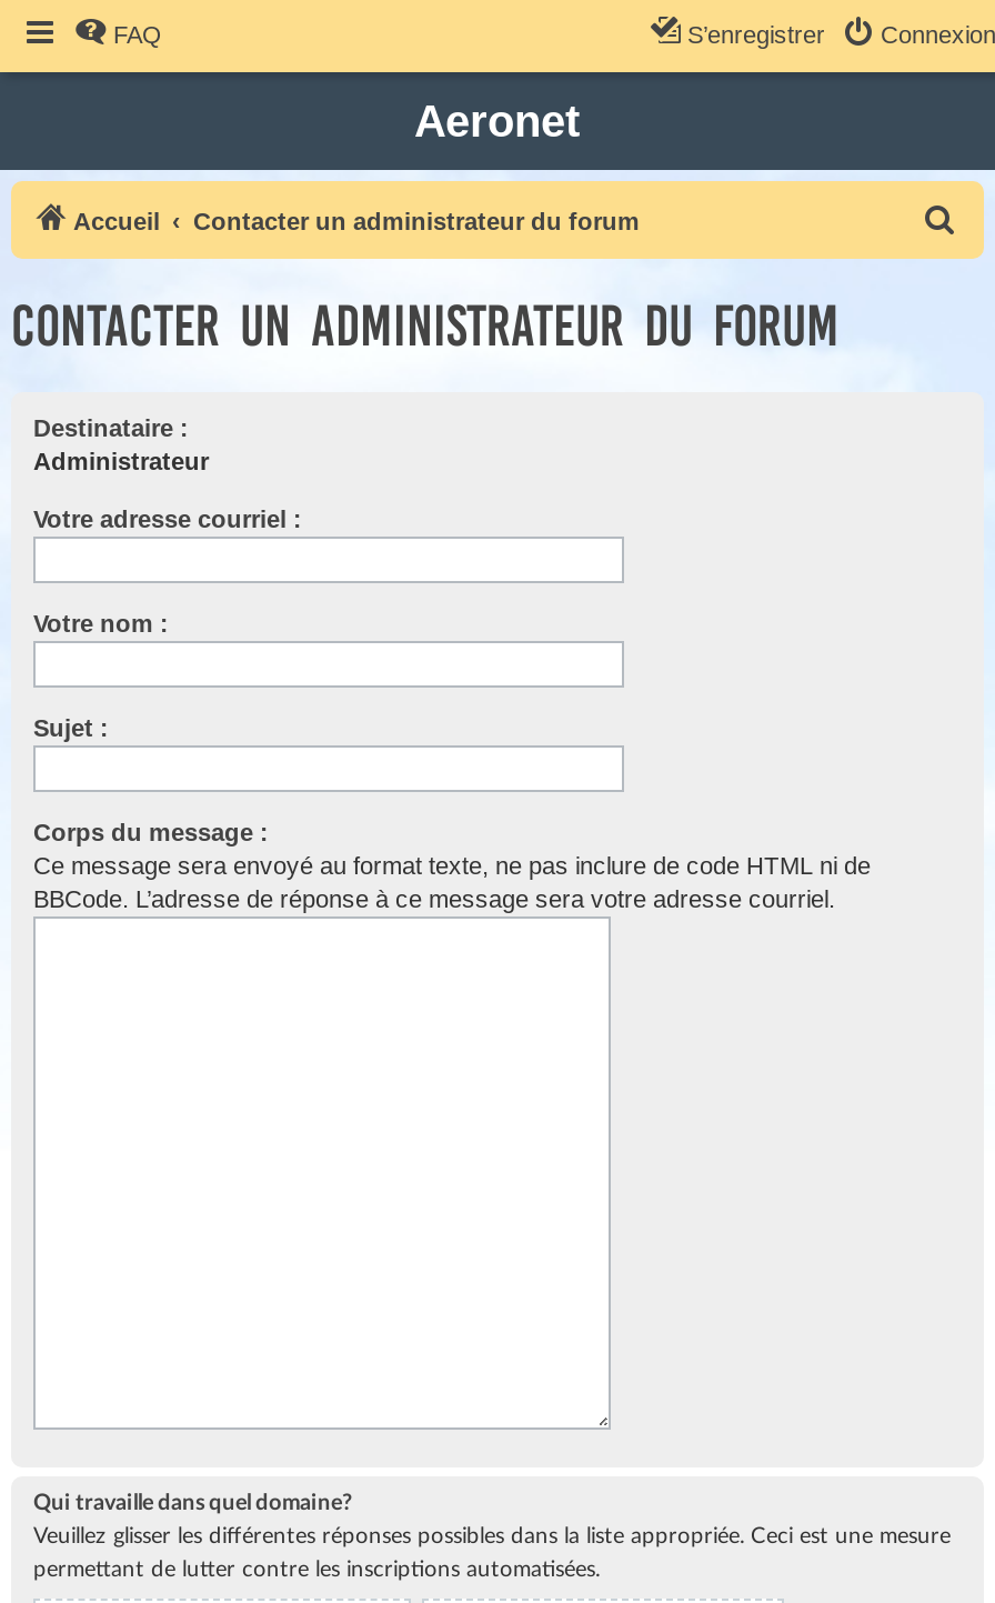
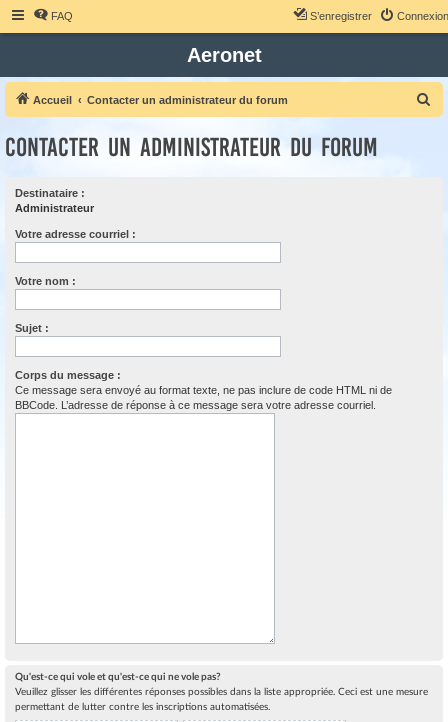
- Qui travaille dans quel domaine?
+ Qu'est-ce qui vole et qu'est-ce qui ne vole pas?
